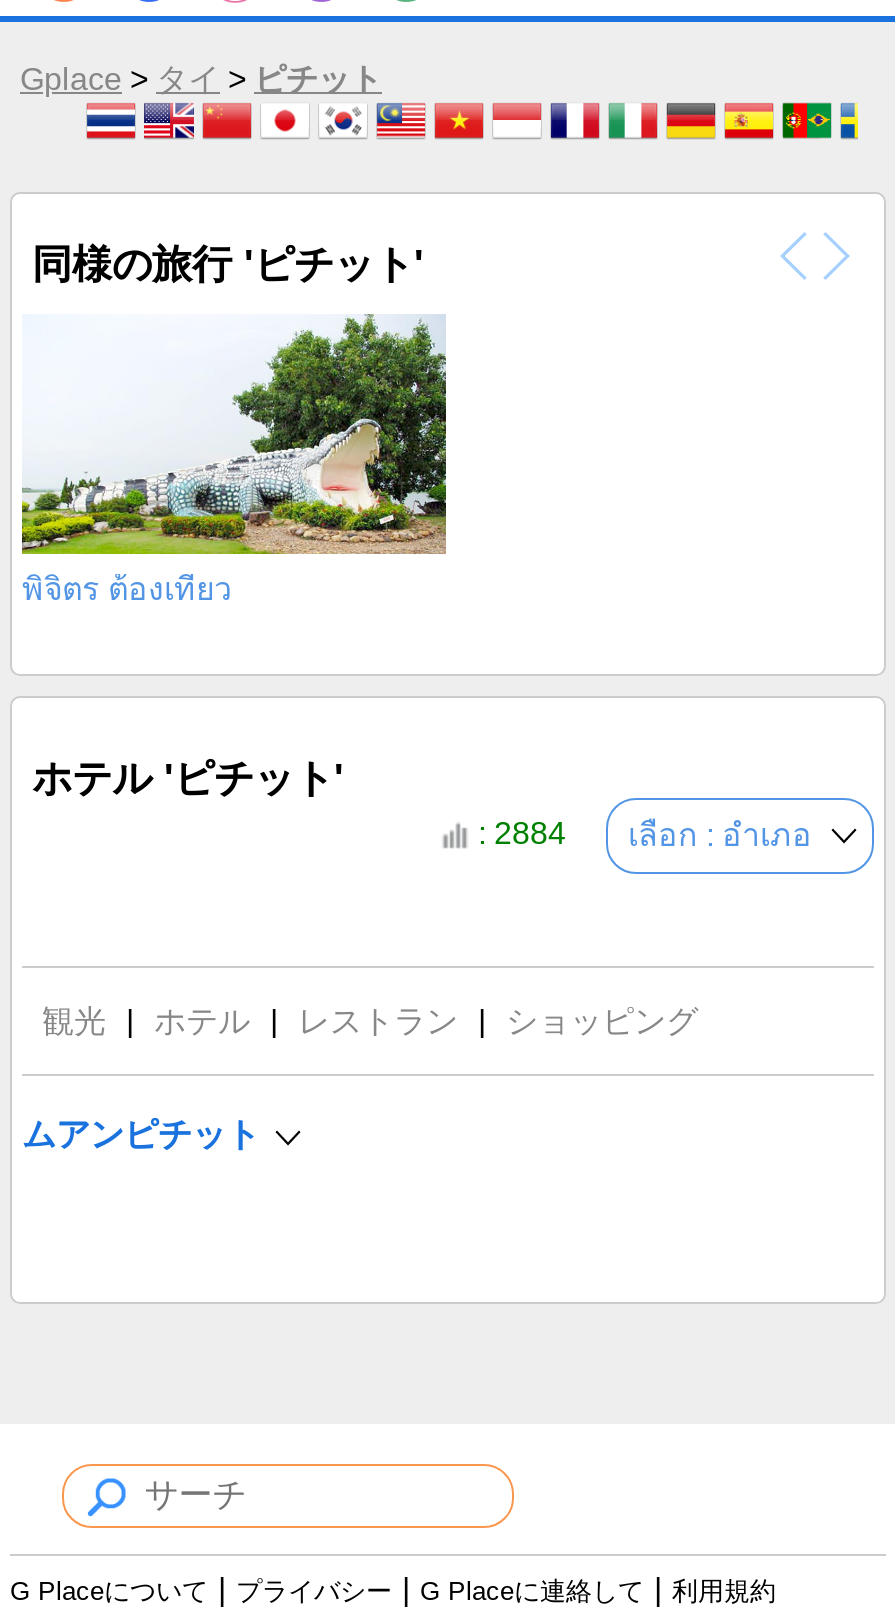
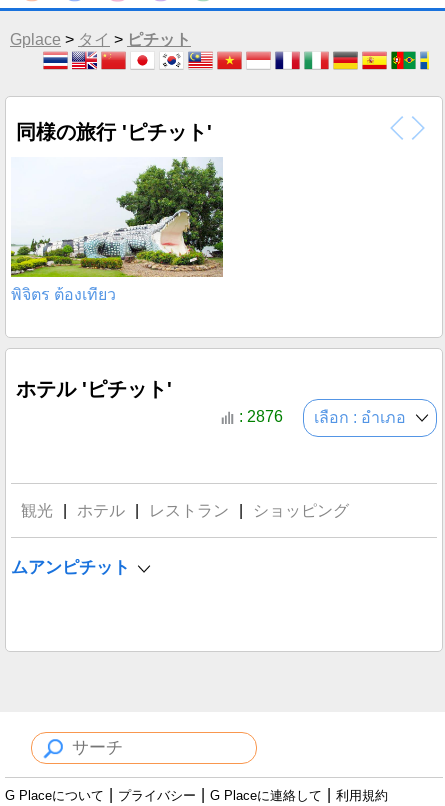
- : 2884 เลือก : อำเภอ
+ : 2876 เลือก : อำเภอ
